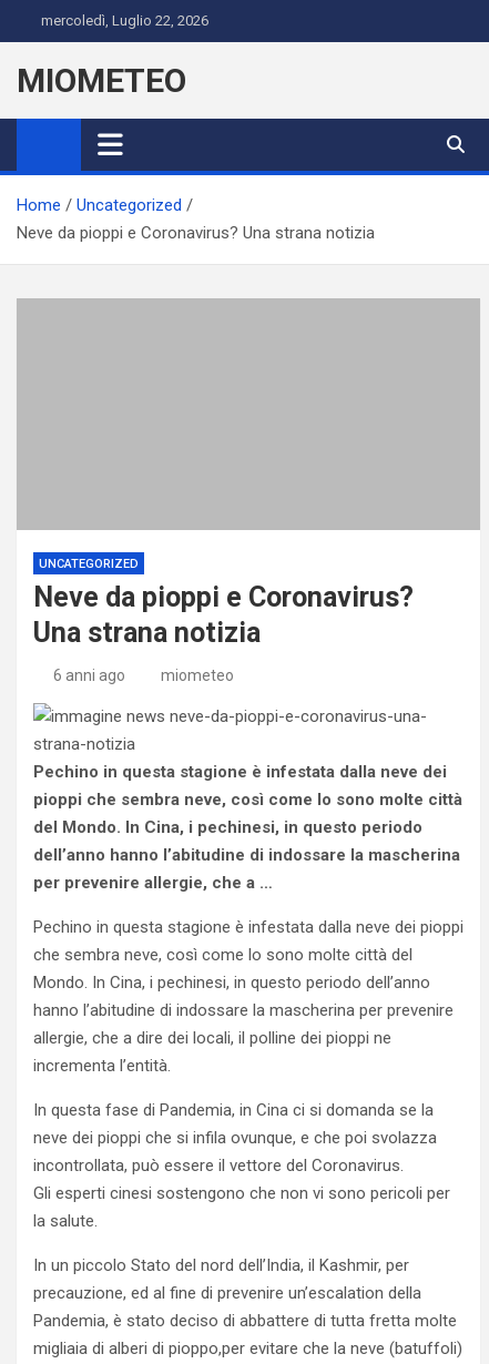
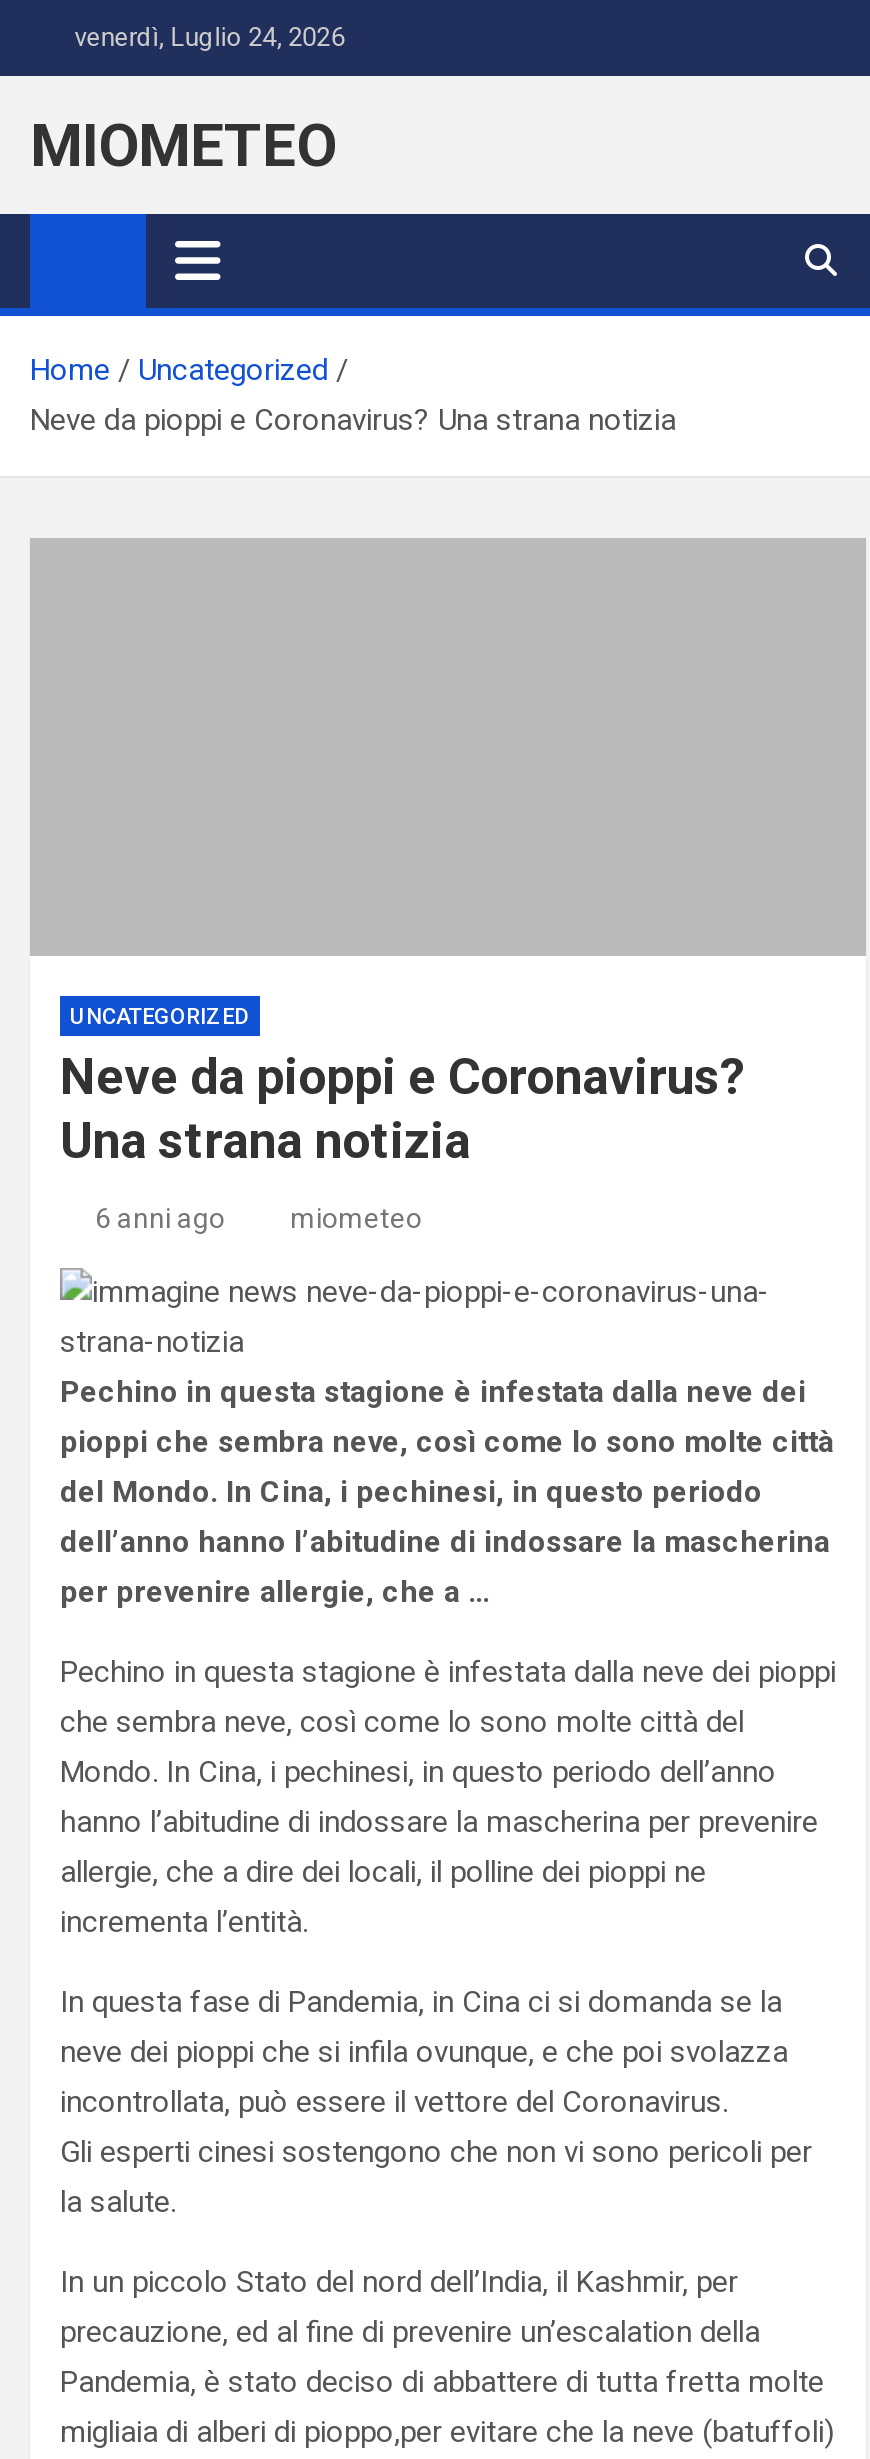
- mercoledì, Luglio 22, 2026
+ venerdì, Luglio 24, 2026
